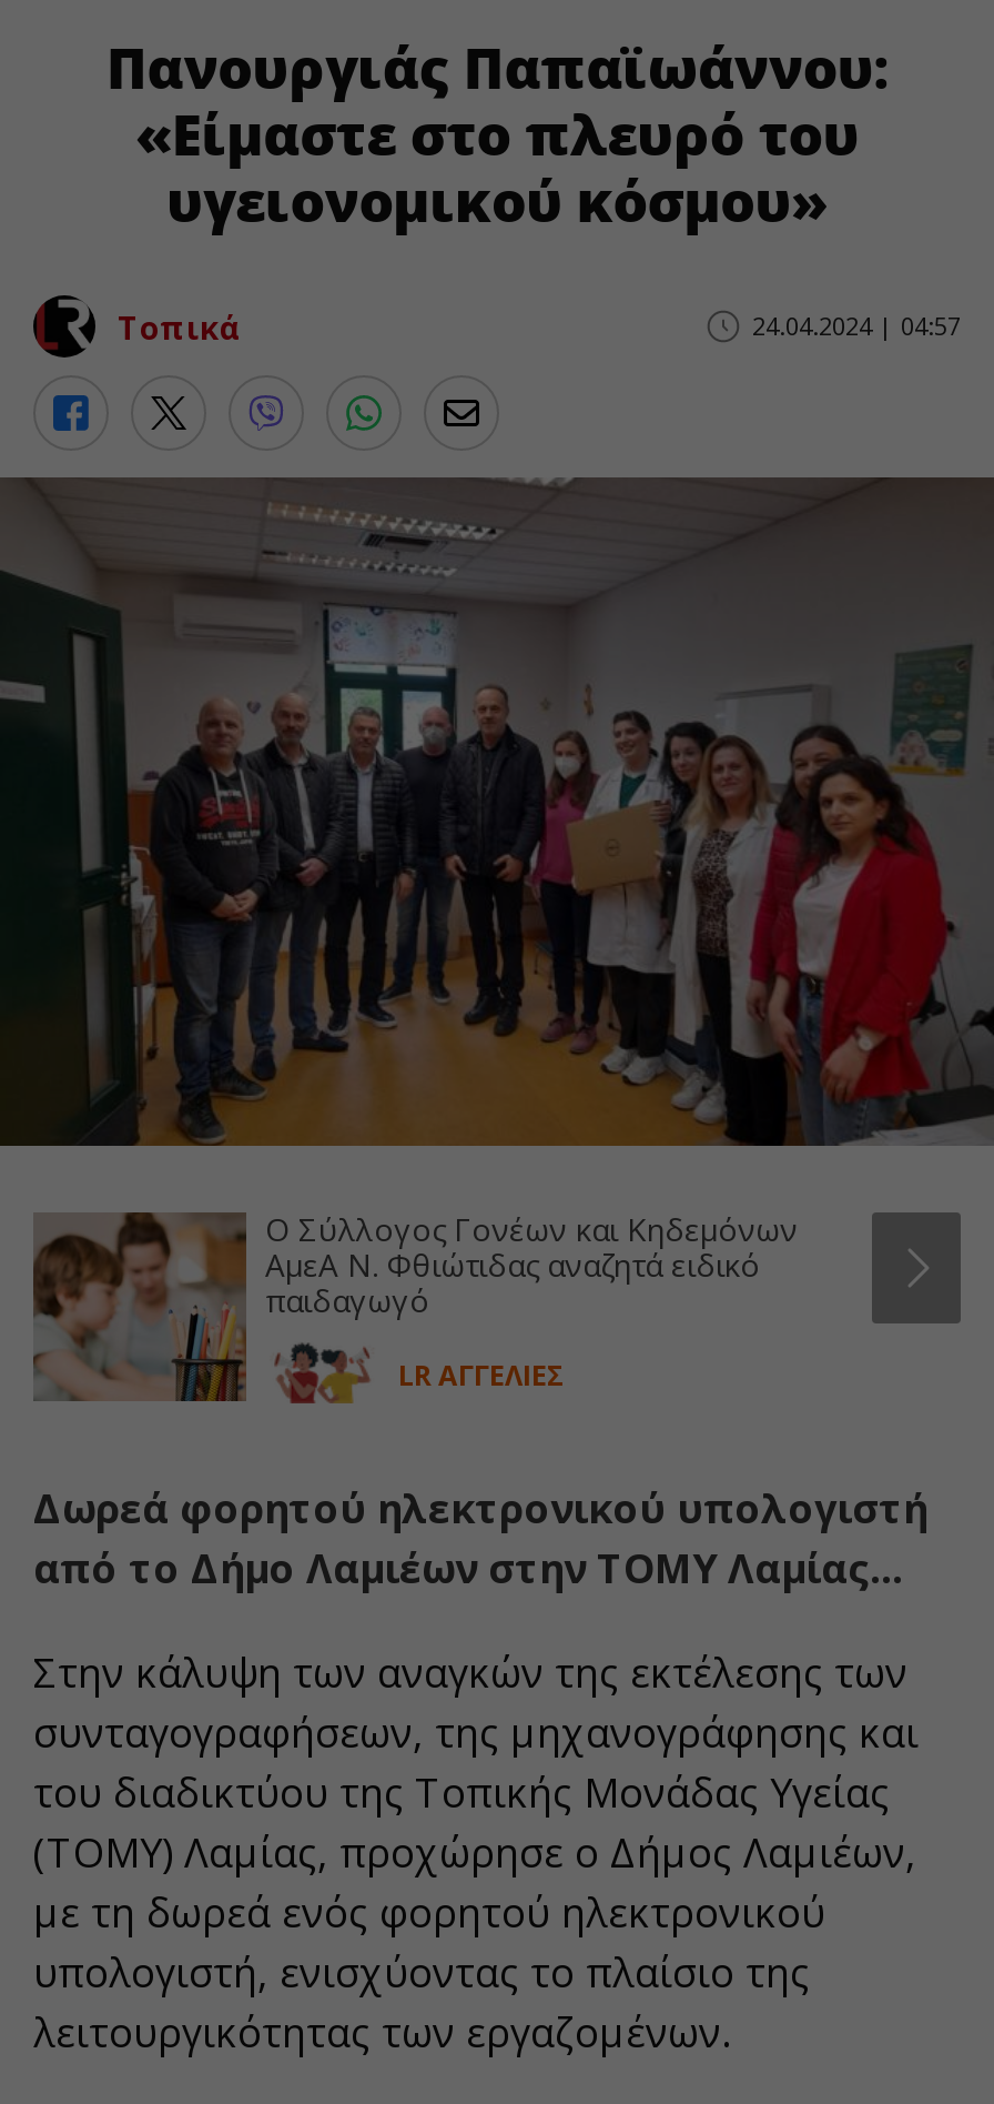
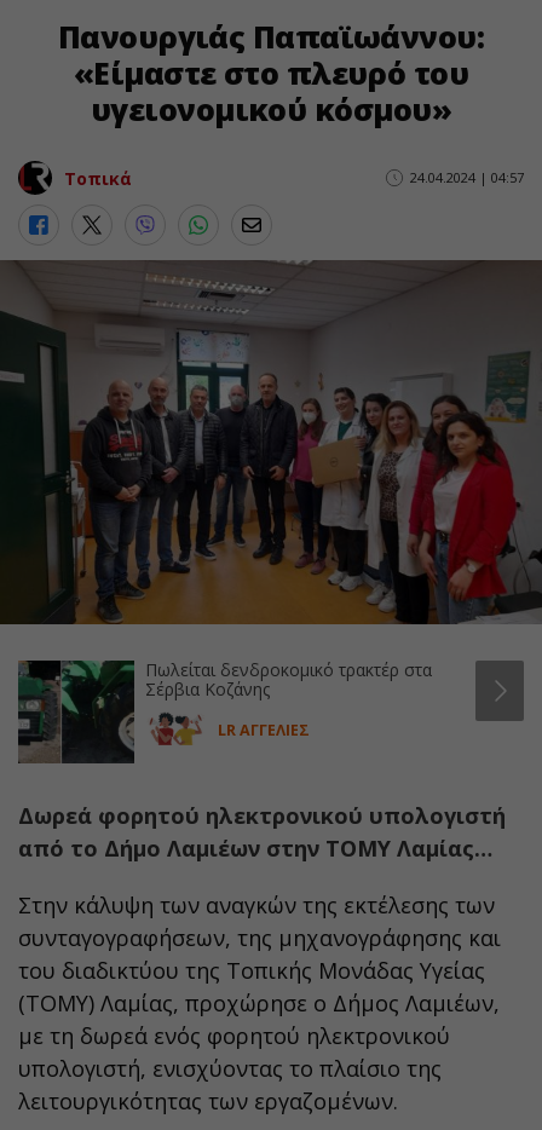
- [image]
- Ο Σύλλογος Γονέων και Κηδεμόνων
- ΑμεΑ Ν. Φθιώτιδας αναζητά ειδικό
- παιδαγωγό
+ [image]
+ Πωλείται δενδροκομικό τρακτέρ στα
+ Σέρβια Κοζάνης
